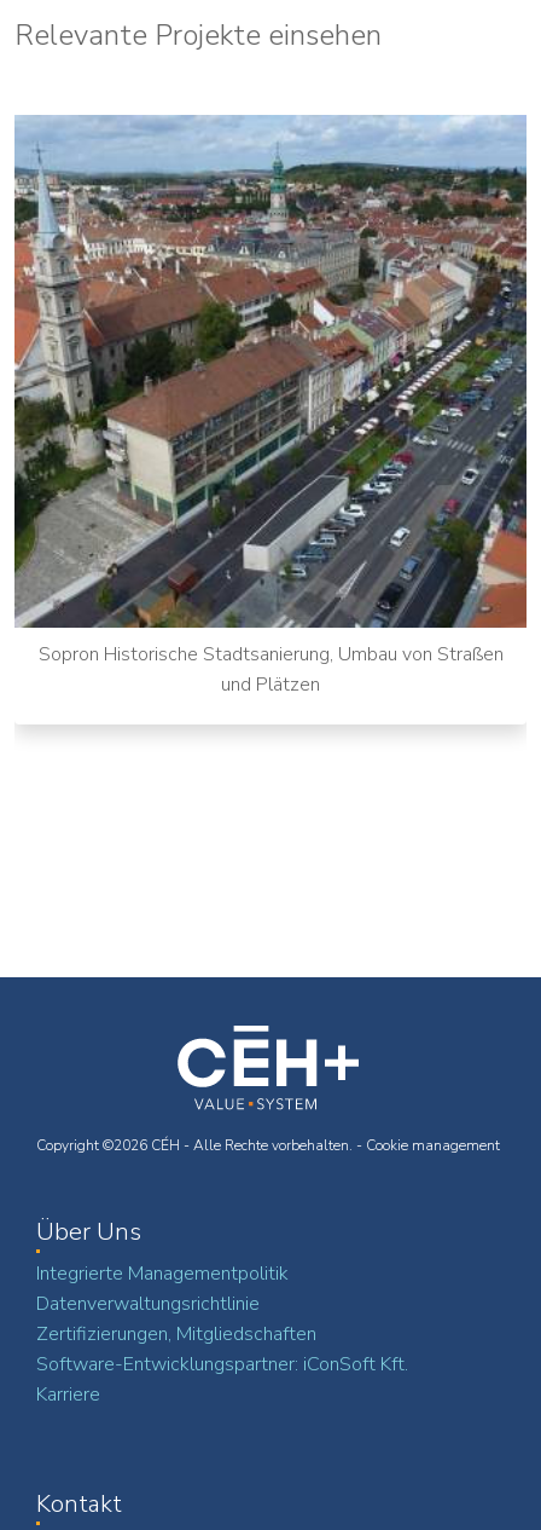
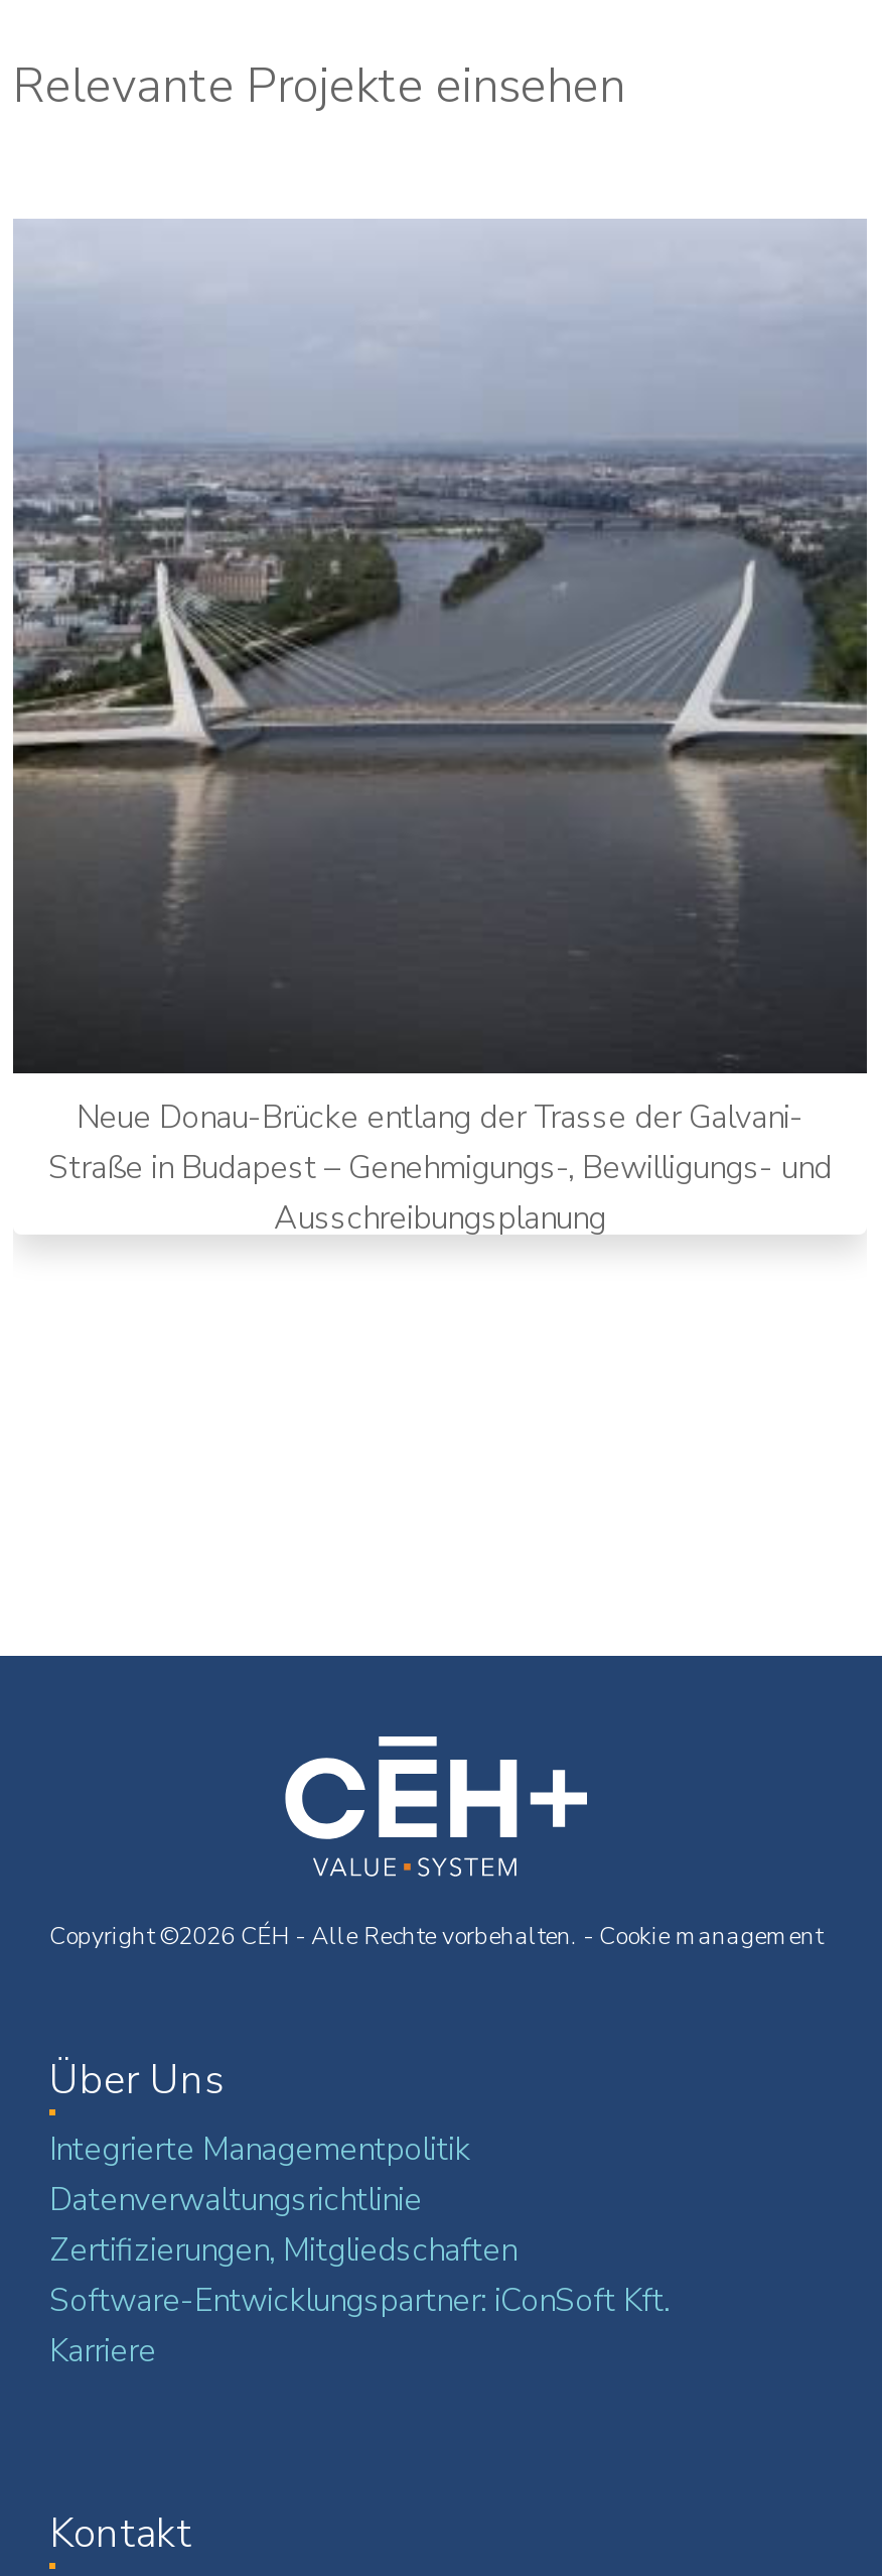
- [image]
- Sopron Historische Stadtsanierung, Umbau von Straßen
- und Plätzen
+ [image]
+ Neue Donau-Brücke entlang der Trasse der Galvani-
+ Straße in Budapest – Genehmigungs-, Bewilligungs- und
+ Ausschreibungsplanung
